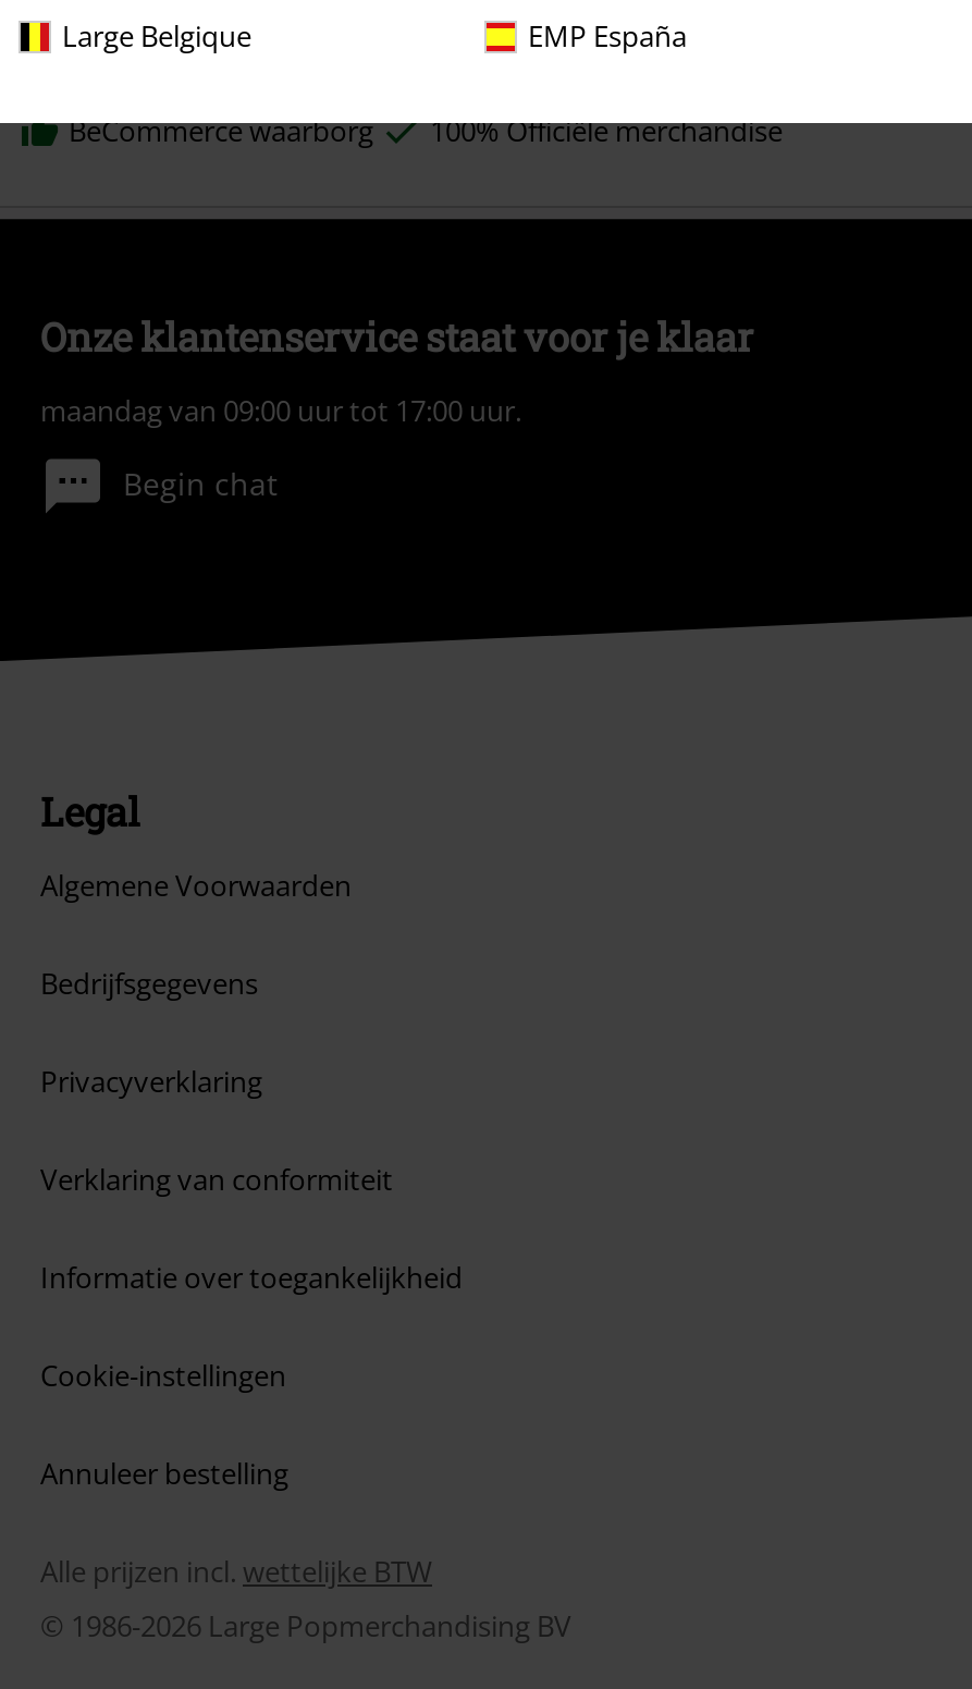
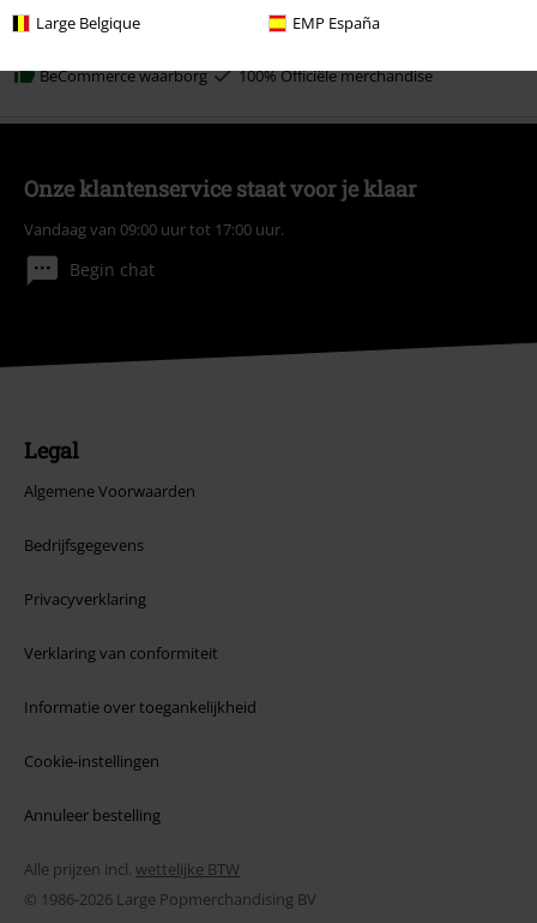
- maandag van 09:00 uur tot 17:00 uur.
+ Vandaag van 09:00 uur tot 17:00 uur.
